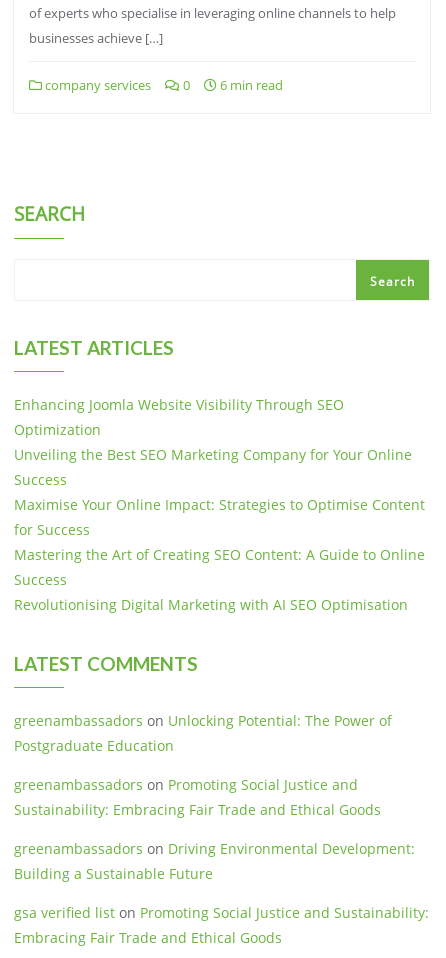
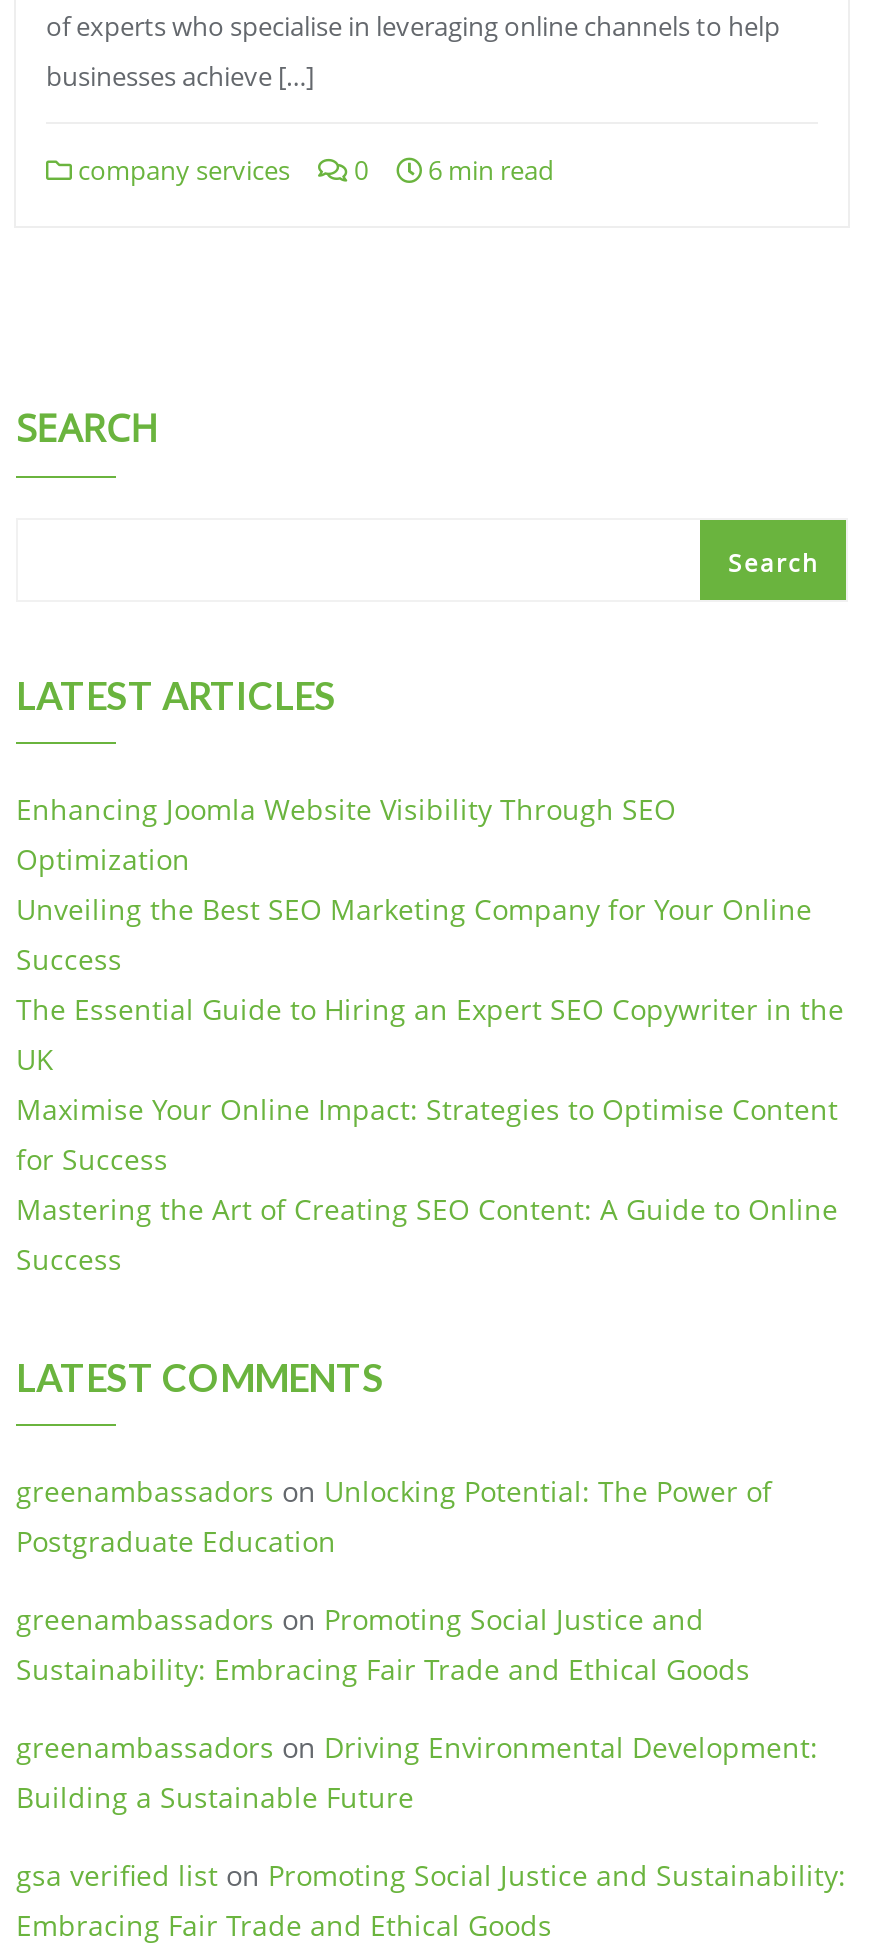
+ The Essential Guide to Hiring an Expert SEO Copywriter in the
+ UK

moved down: Maximise Your Online Impact: Strategies to Optimise Content | for Success | Mastering the Art of Creating SEO Content: A Guide to Online | Success

- Revolutionising Digital Marketing with AI SEO Optimisation
